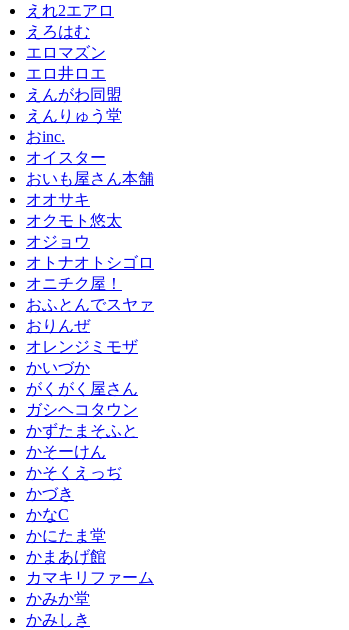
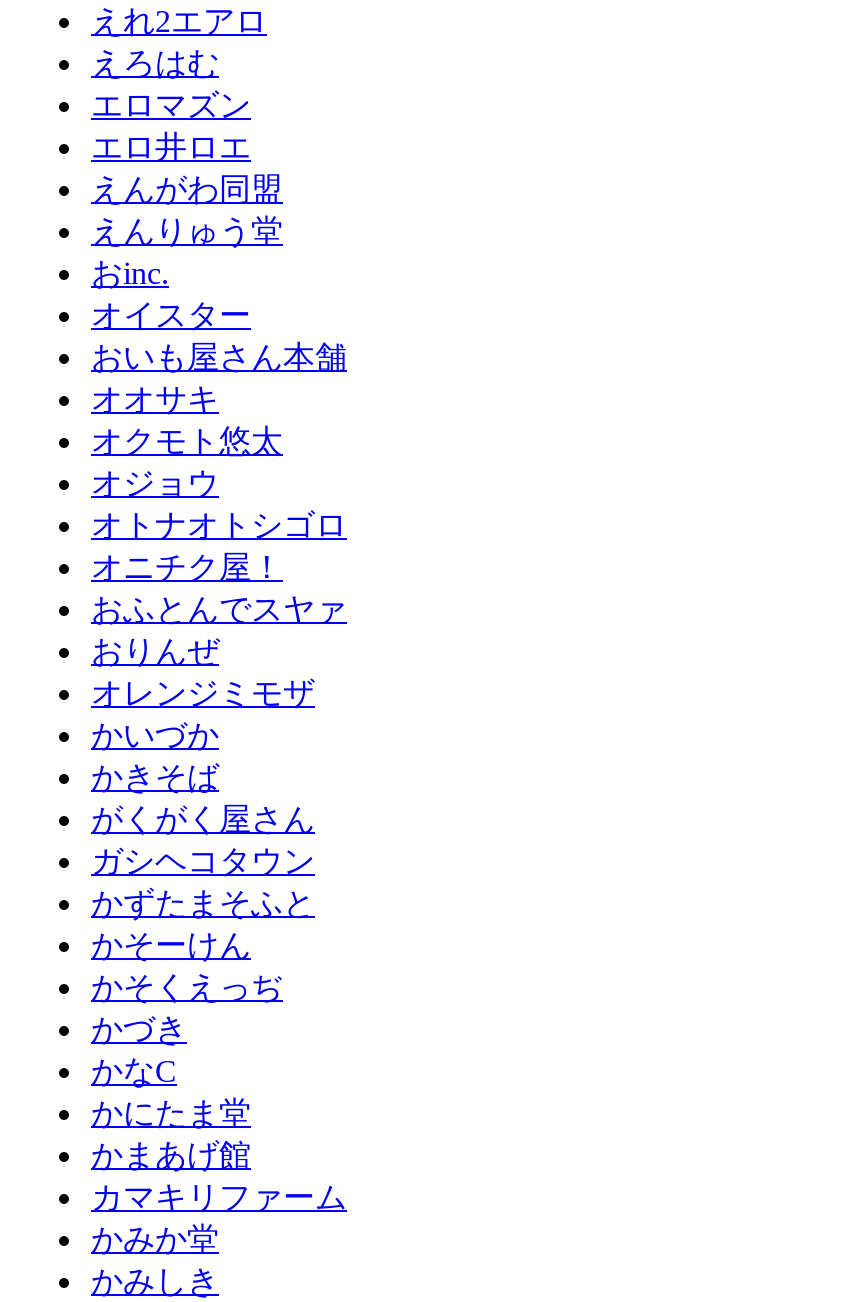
+ かきそば
